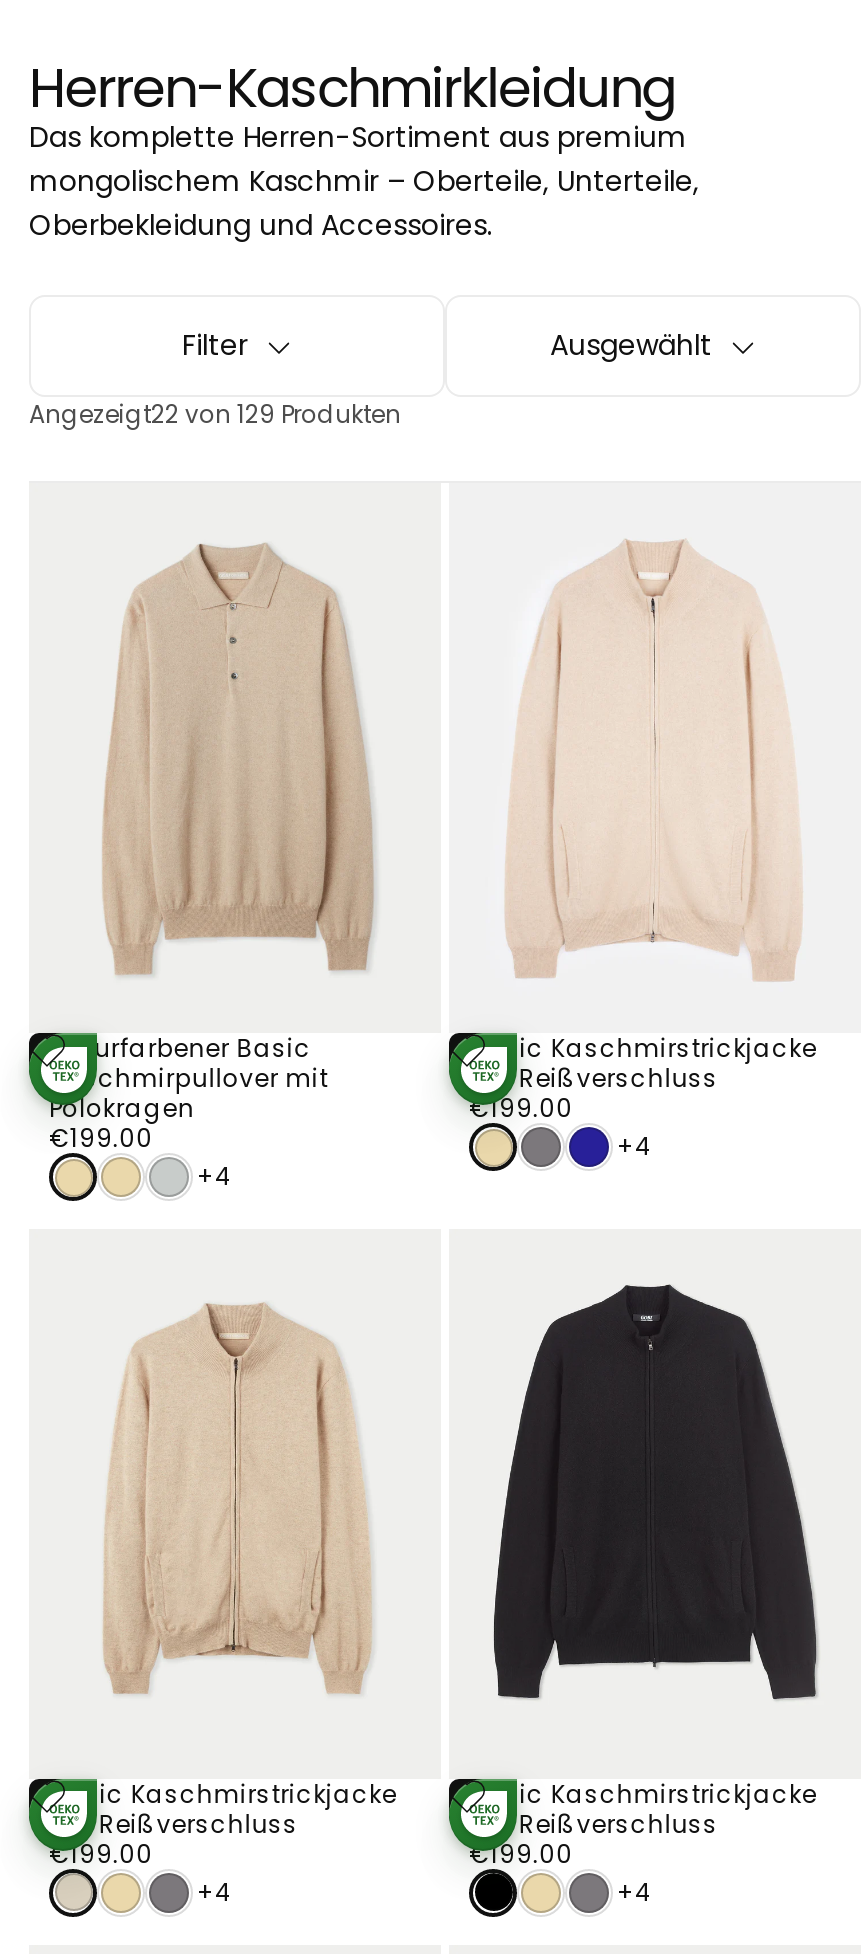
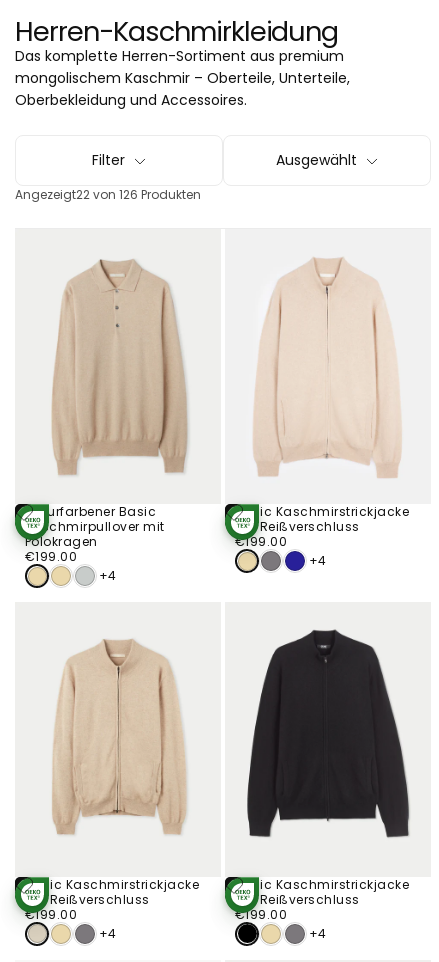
- Angezeigt22 von 129 Produkten
+ Angezeigt22 von 126 Produkten
